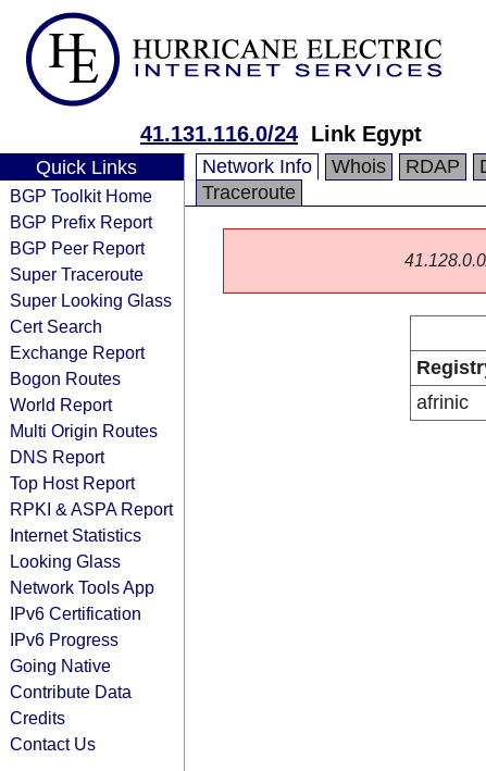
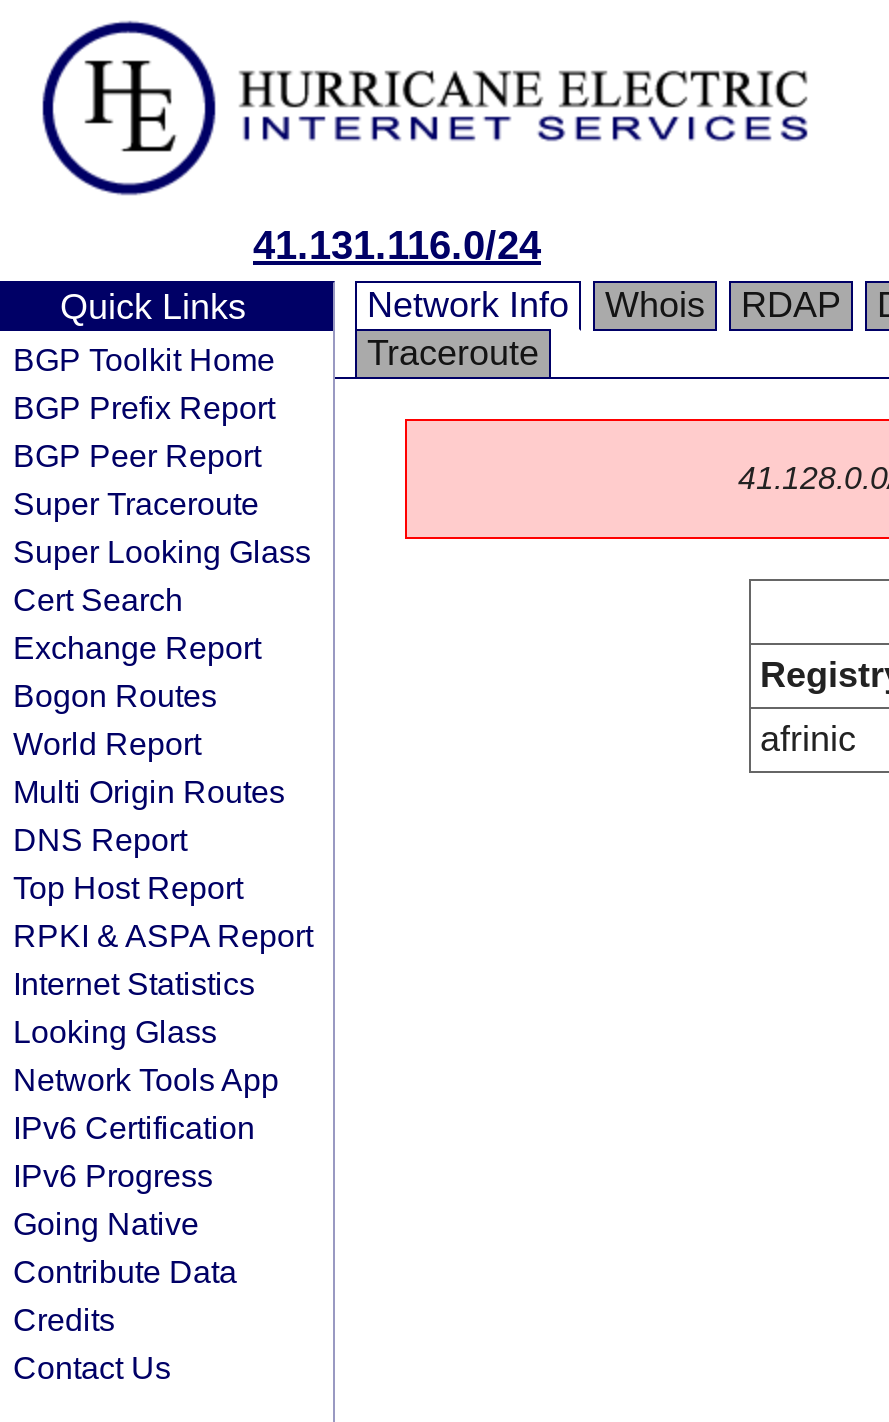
- 41.131.116.0/24 Link Egypt
+ 41.131.116.0/24
